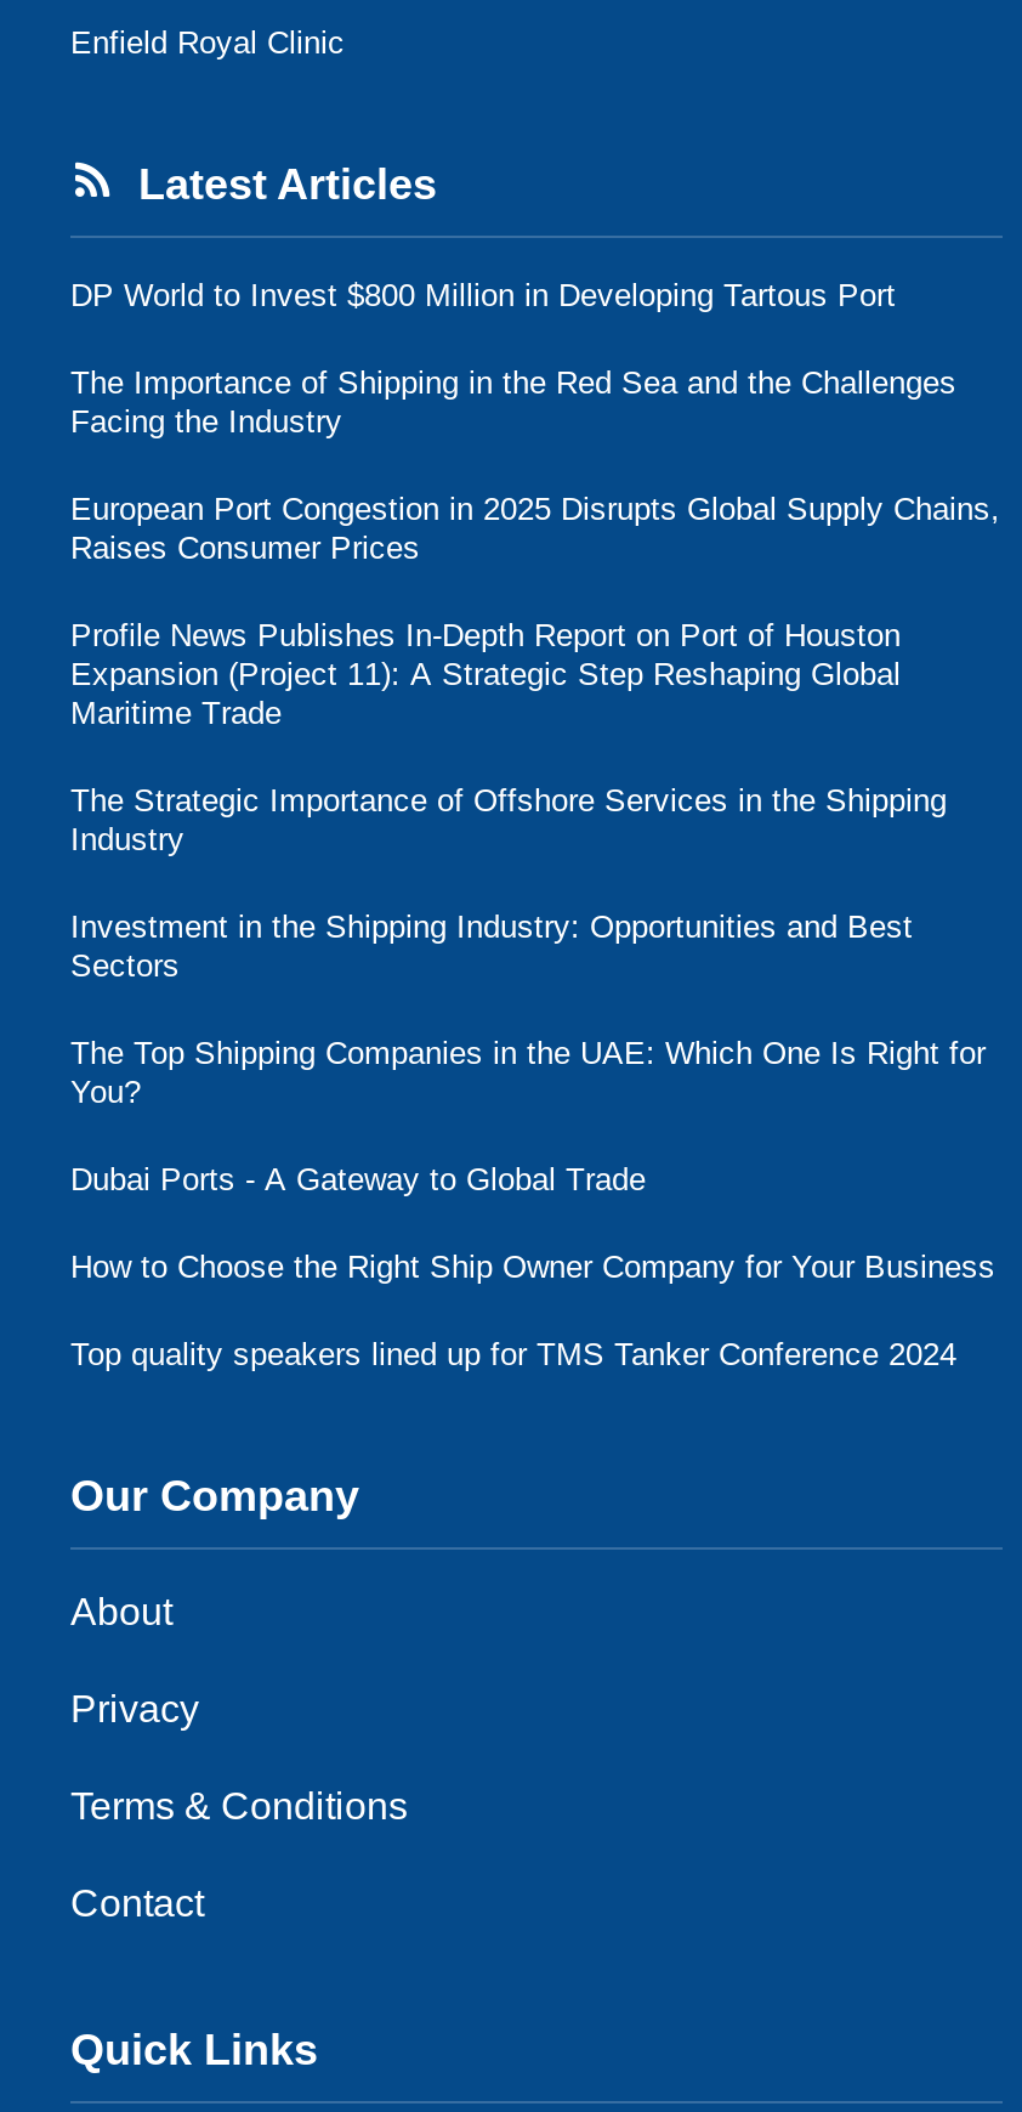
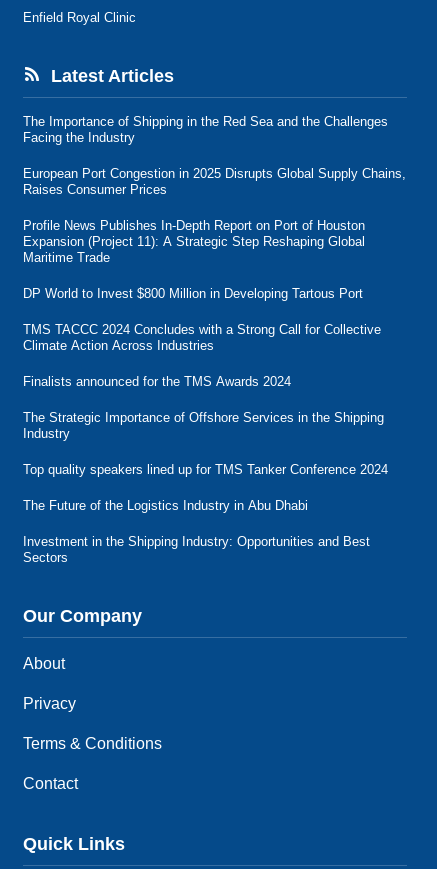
moved down: DP World to Invest $800 Million in Developing Tartous Port

moved up: The Importance of Shipping in the Red Sea and the Challenges | Facing the Industry | European Port Congestion in 2025 Disrupts Global Supply Chains, | Raises Consumer Prices | Profile News Publishes In-Depth Report on Port of Houston | Expansion (Project 11): A Strategic Step Reshaping Global | Maritime Trade

+ TMS TACCC 2024 Concludes with a Strong Call for Collective
+ Climate Action Across Industries
+ Finalists announced for the TMS Awards 2024

moved down: The Strategic Importance of Offshore Services in the Shipping | Industry

+ The Future of the Logistics Industry in Abu Dhabi

moved down: Investment in the Shipping Industry: Opportunities and Best | Sectors

- The Top Shipping Companies in the UAE: Which One Is Right for
- You?
- Dubai Ports - A Gateway to Global Trade
- How to Choose the Right Ship Owner Company for Your Business

moved up: Top quality speakers lined up for TMS Tanker Conference 2024
